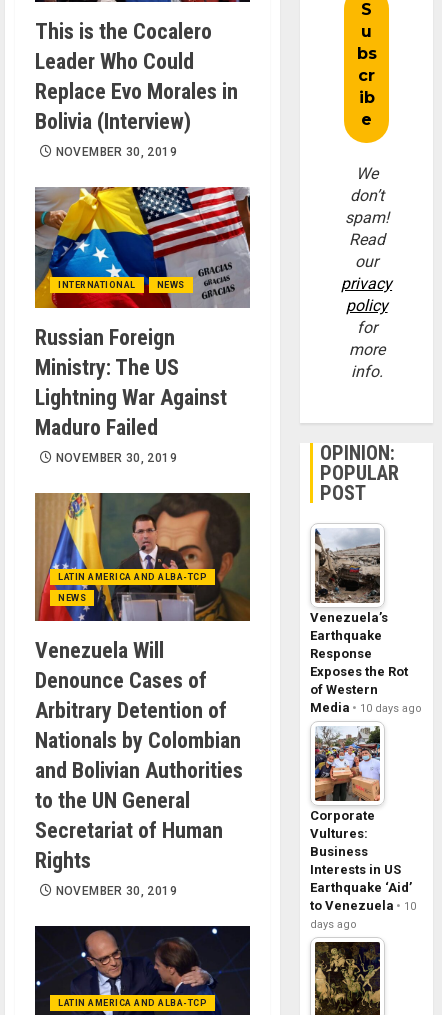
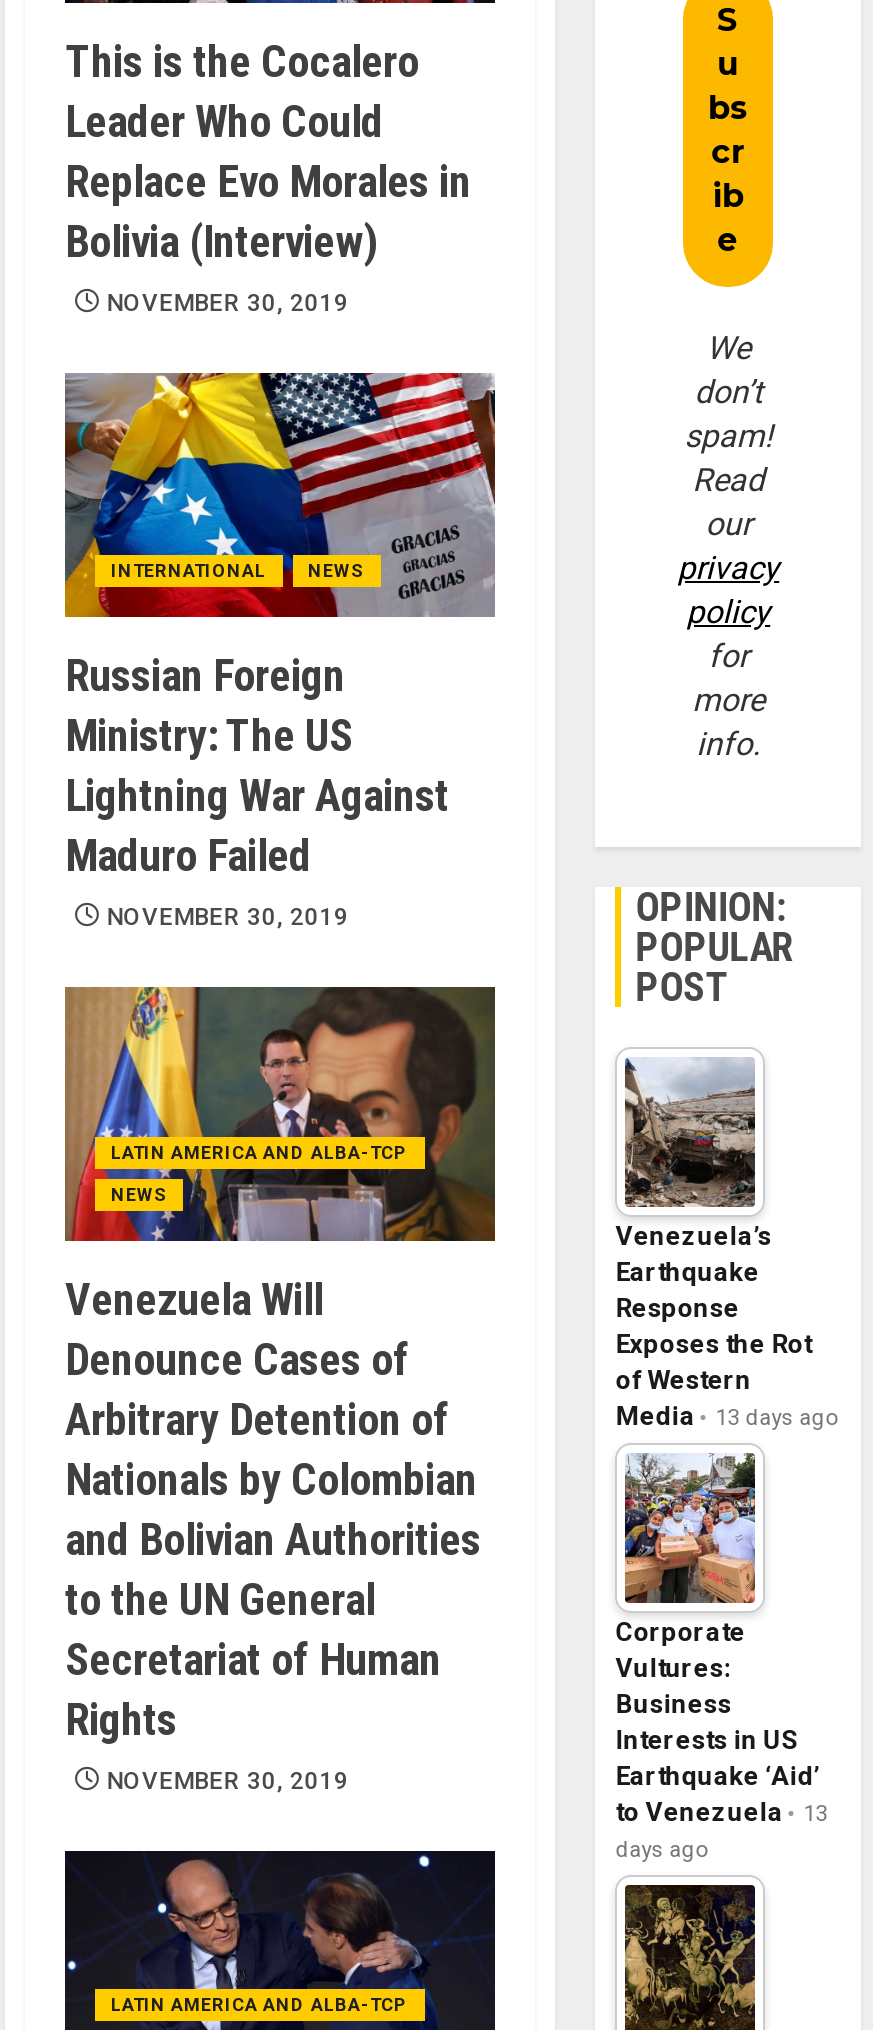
- Media 10 days ago
+ Media 13 days ago

- to Venezuela 10
+ to Venezuela 13
